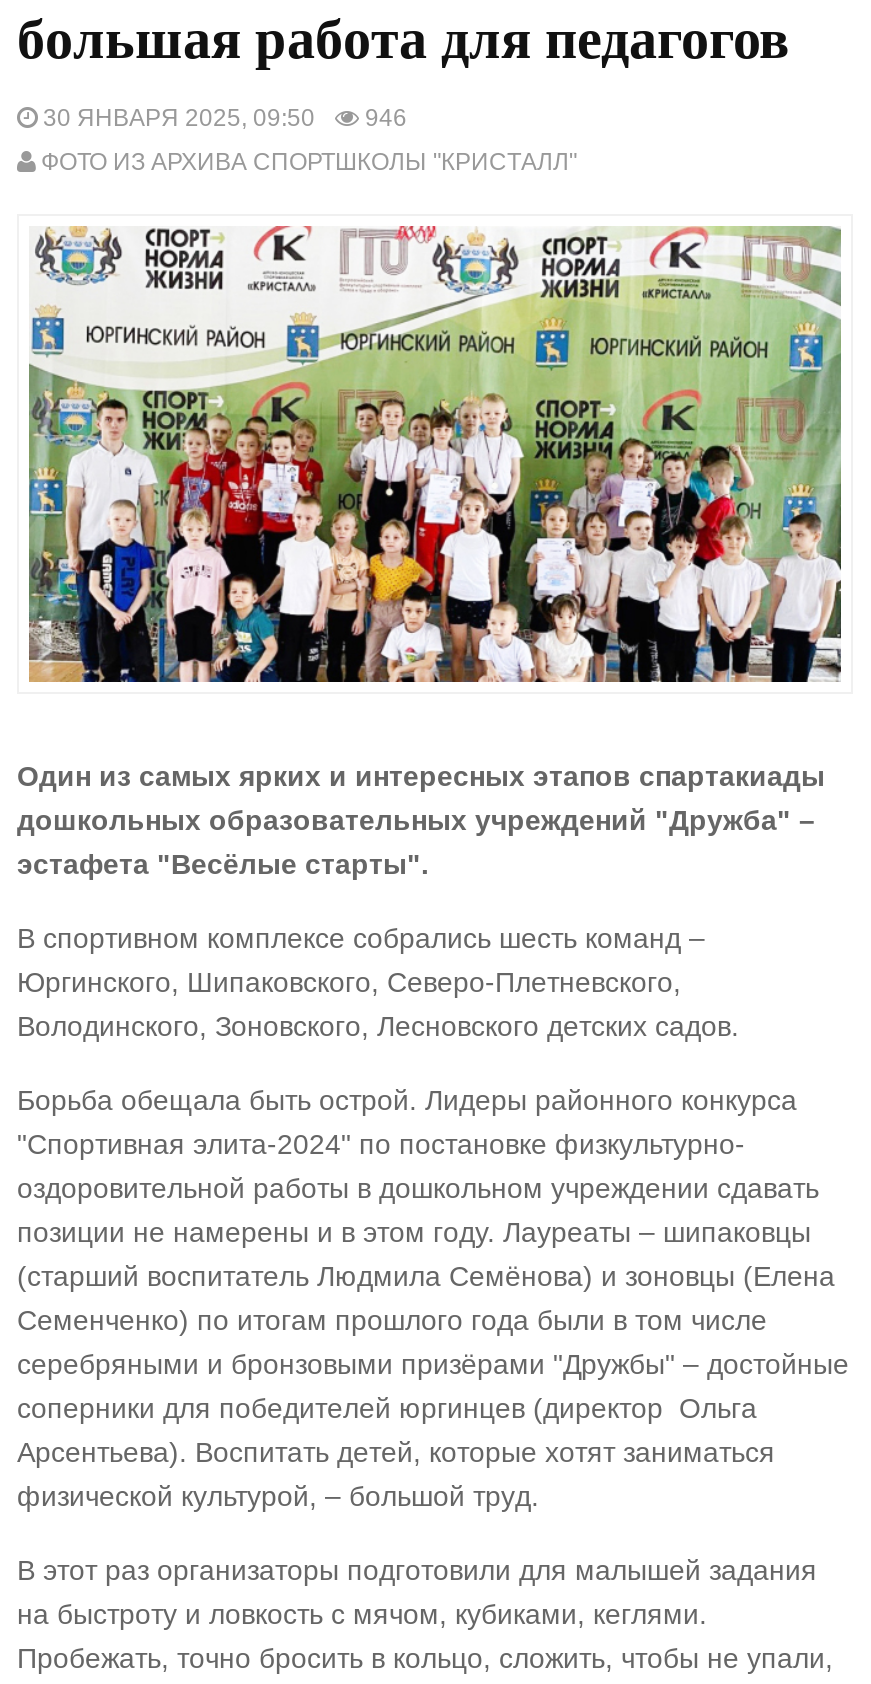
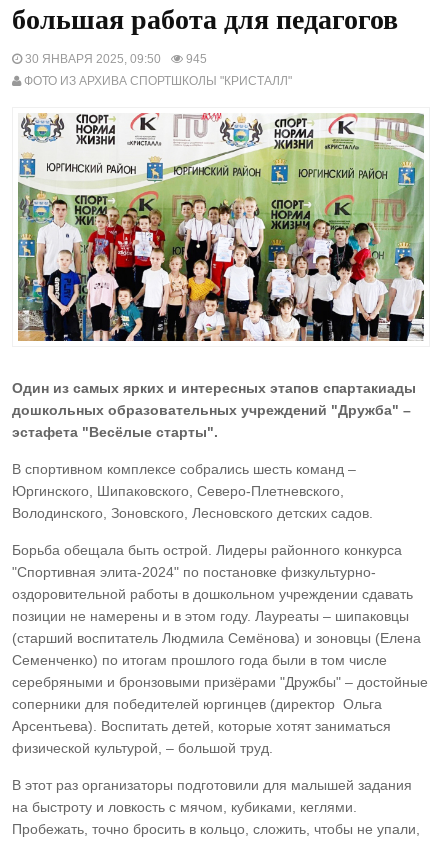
- 30 ЯНВАРЯ 2025, 09:50 946
+ 30 ЯНВАРЯ 2025, 09:50 945
